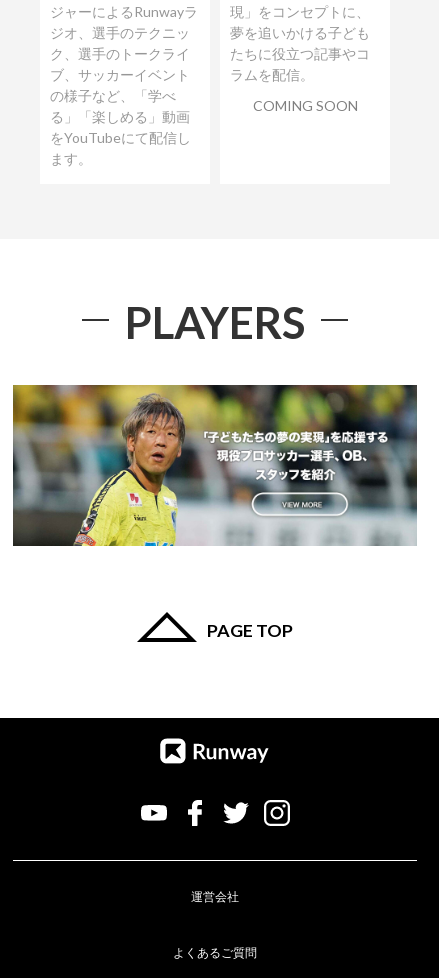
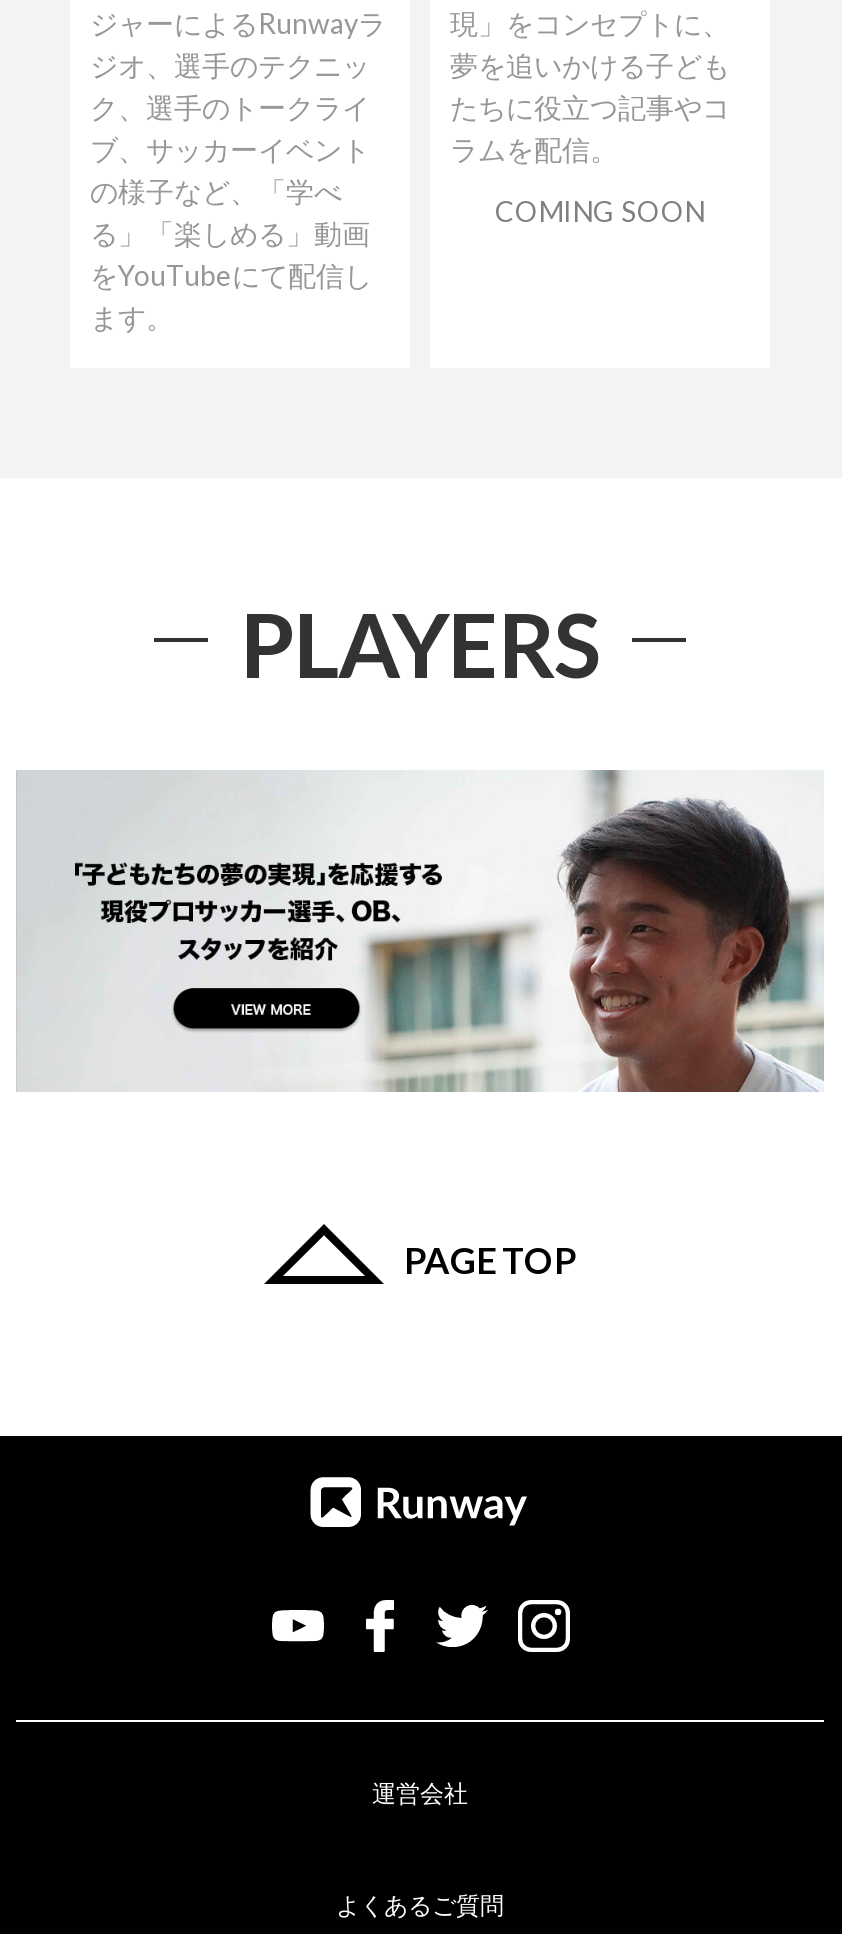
- [image]
+ [image]
